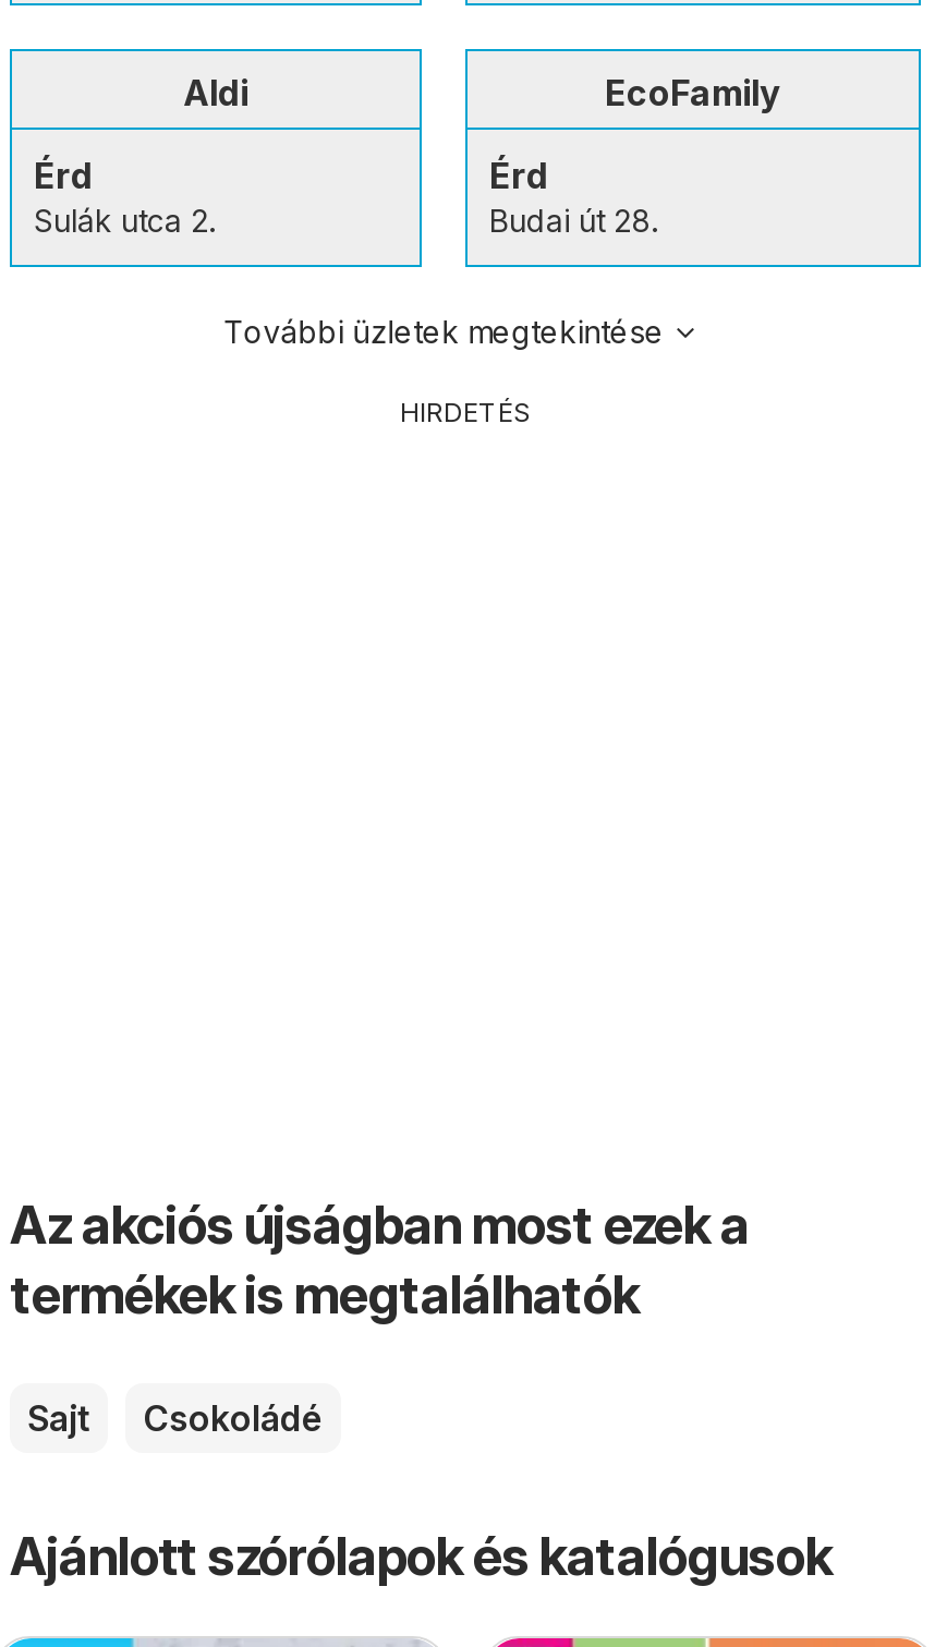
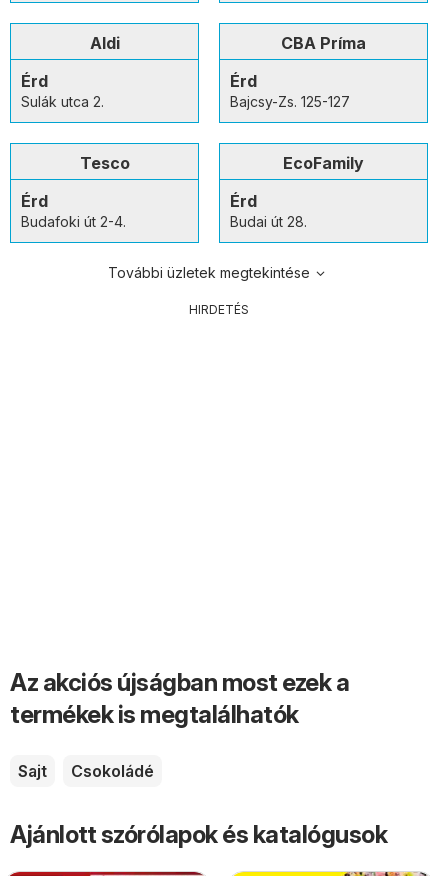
+ CBA Príma
+ Érd
+ Bajcsy-Zs. 125-127
+ Tesco
+ Érd
+ Budafoki út 2-4.
